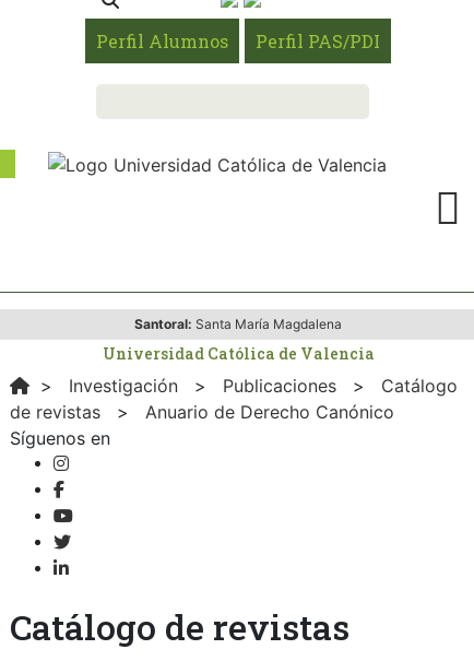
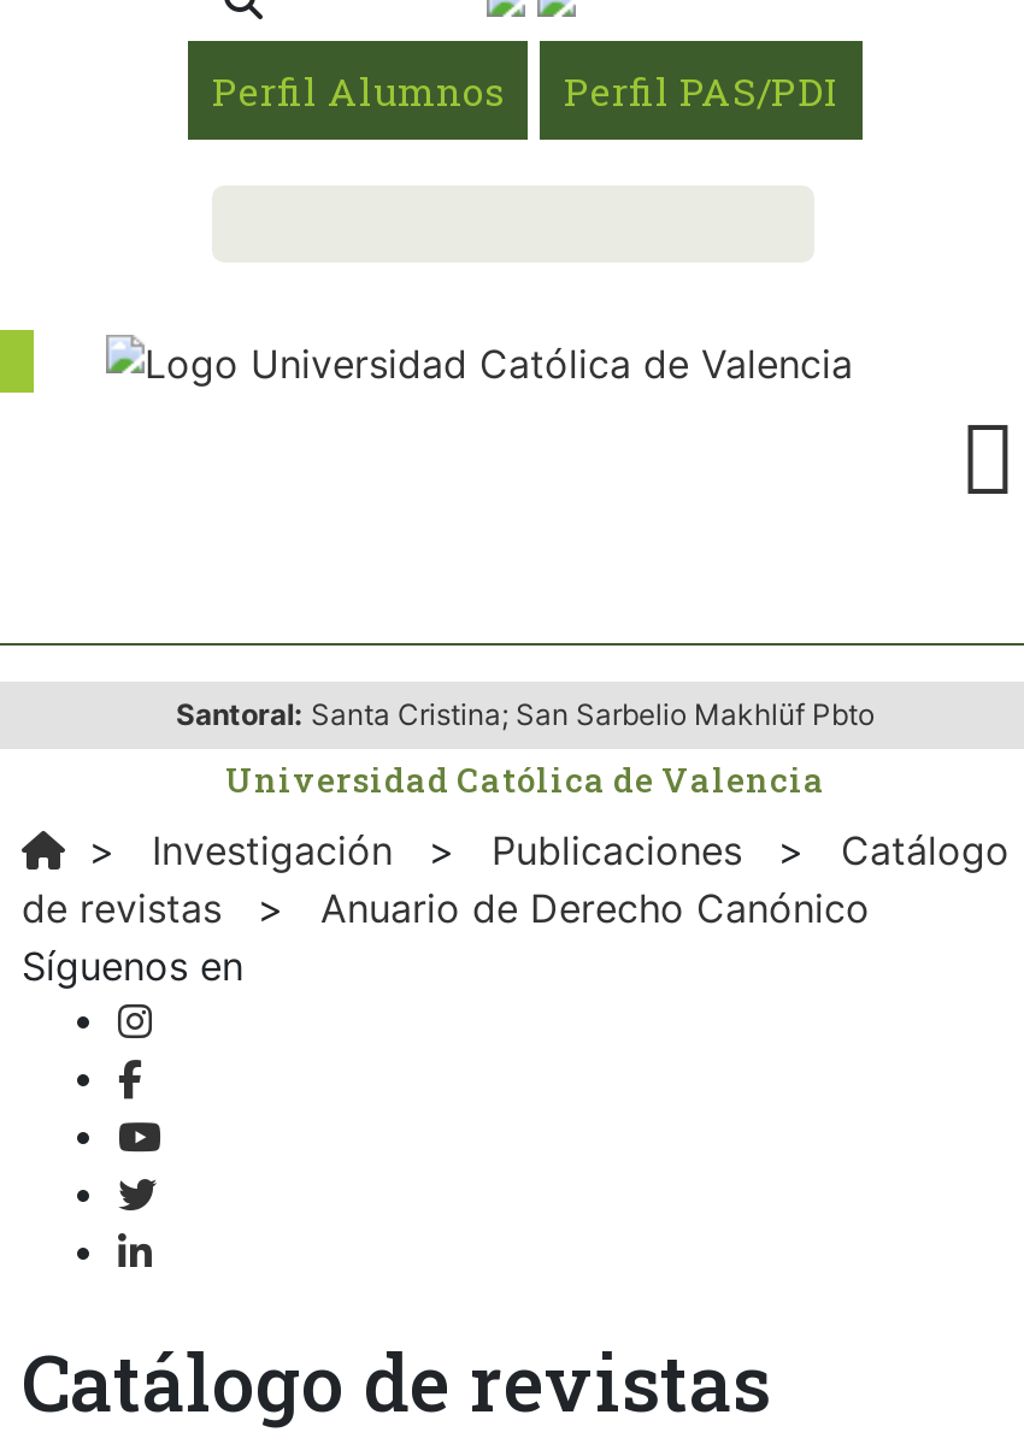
- Santoral: Santa María Magdalena
+ Santoral: Santa Cristina; San Sarbelio Makhlüf Pbto
